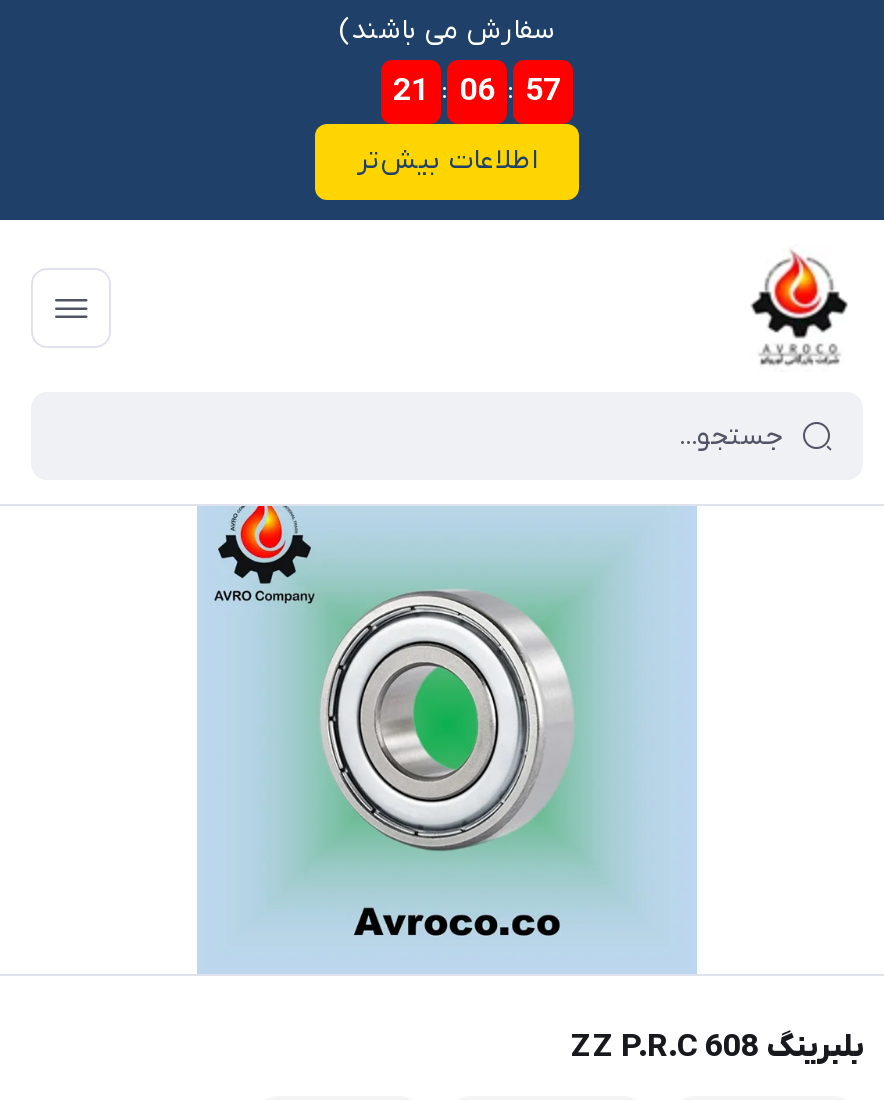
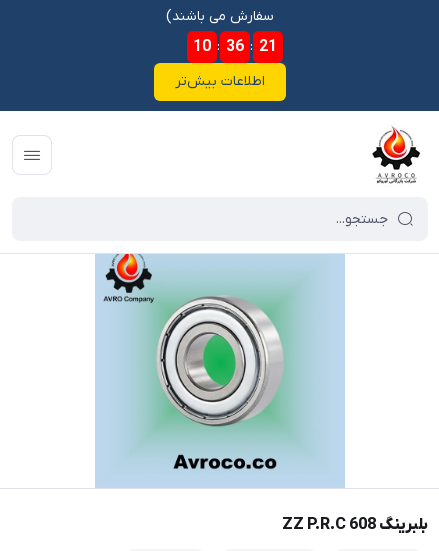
- 21 : 06 : 57
+ 10 : 36 : 21
